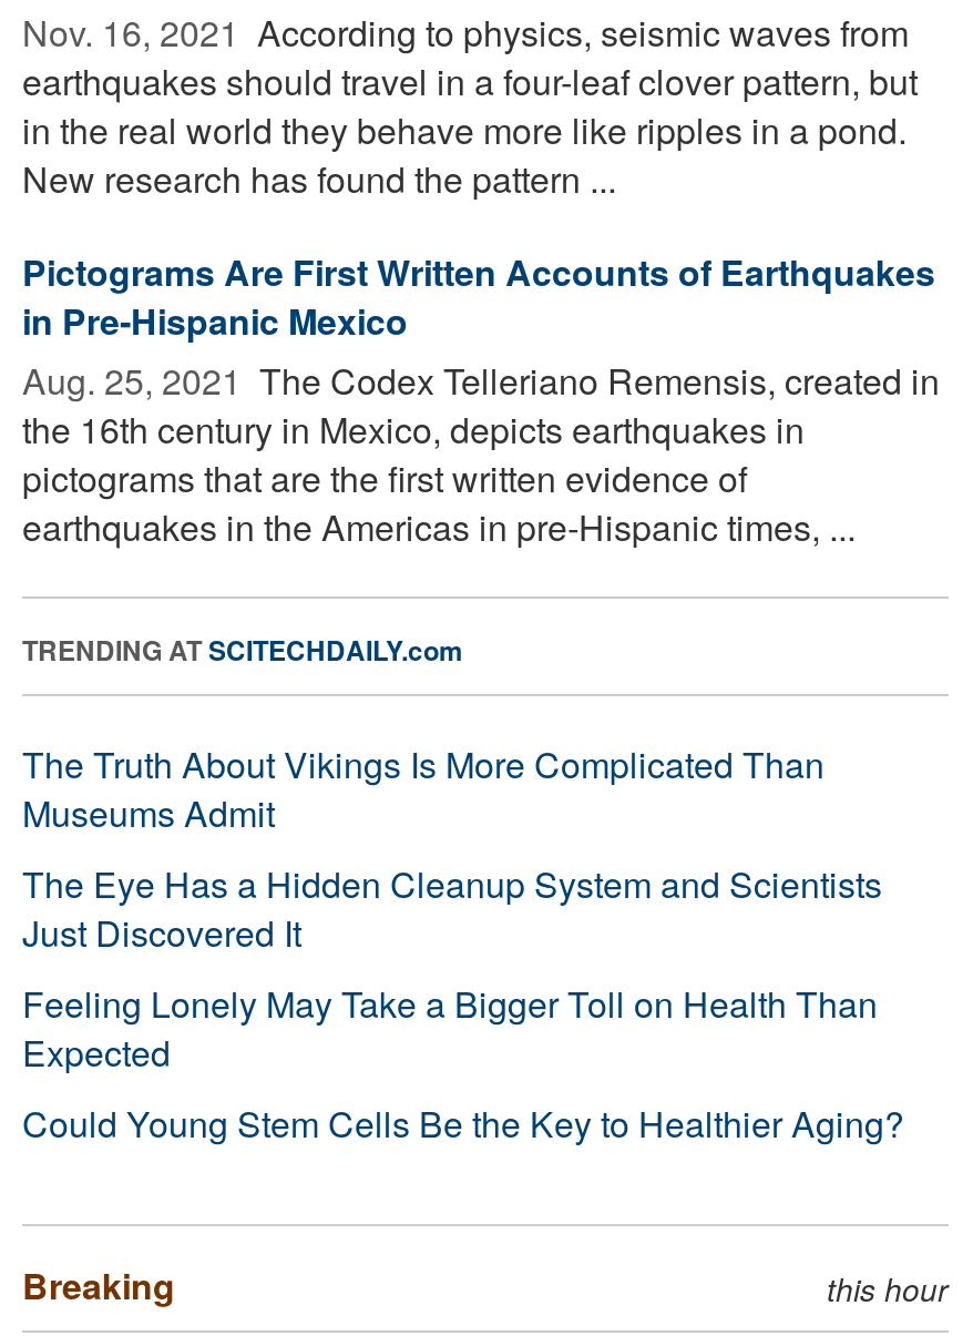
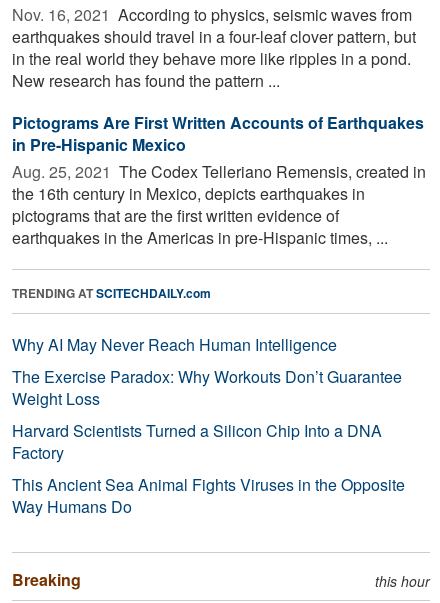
- The Truth About Vikings Is More Complicated Than
- Museums Admit
- The Eye Has a Hidden Cleanup System and Scientists
- Just Discovered It
- Feeling Lonely May Take a Bigger Toll on Health Than
- Expected
- Could Young Stem Cells Be the Key to Healthier Aging?
+ Why AI May Never Reach Human Intelligence
+ The Exercise Paradox: Why Workouts Don’t Guarantee
+ Weight Loss
+ Harvard Scientists Turned a Silicon Chip Into a DNA
+ Factory
+ This Ancient Sea Animal Fights Viruses in the Opposite
+ Way Humans Do
